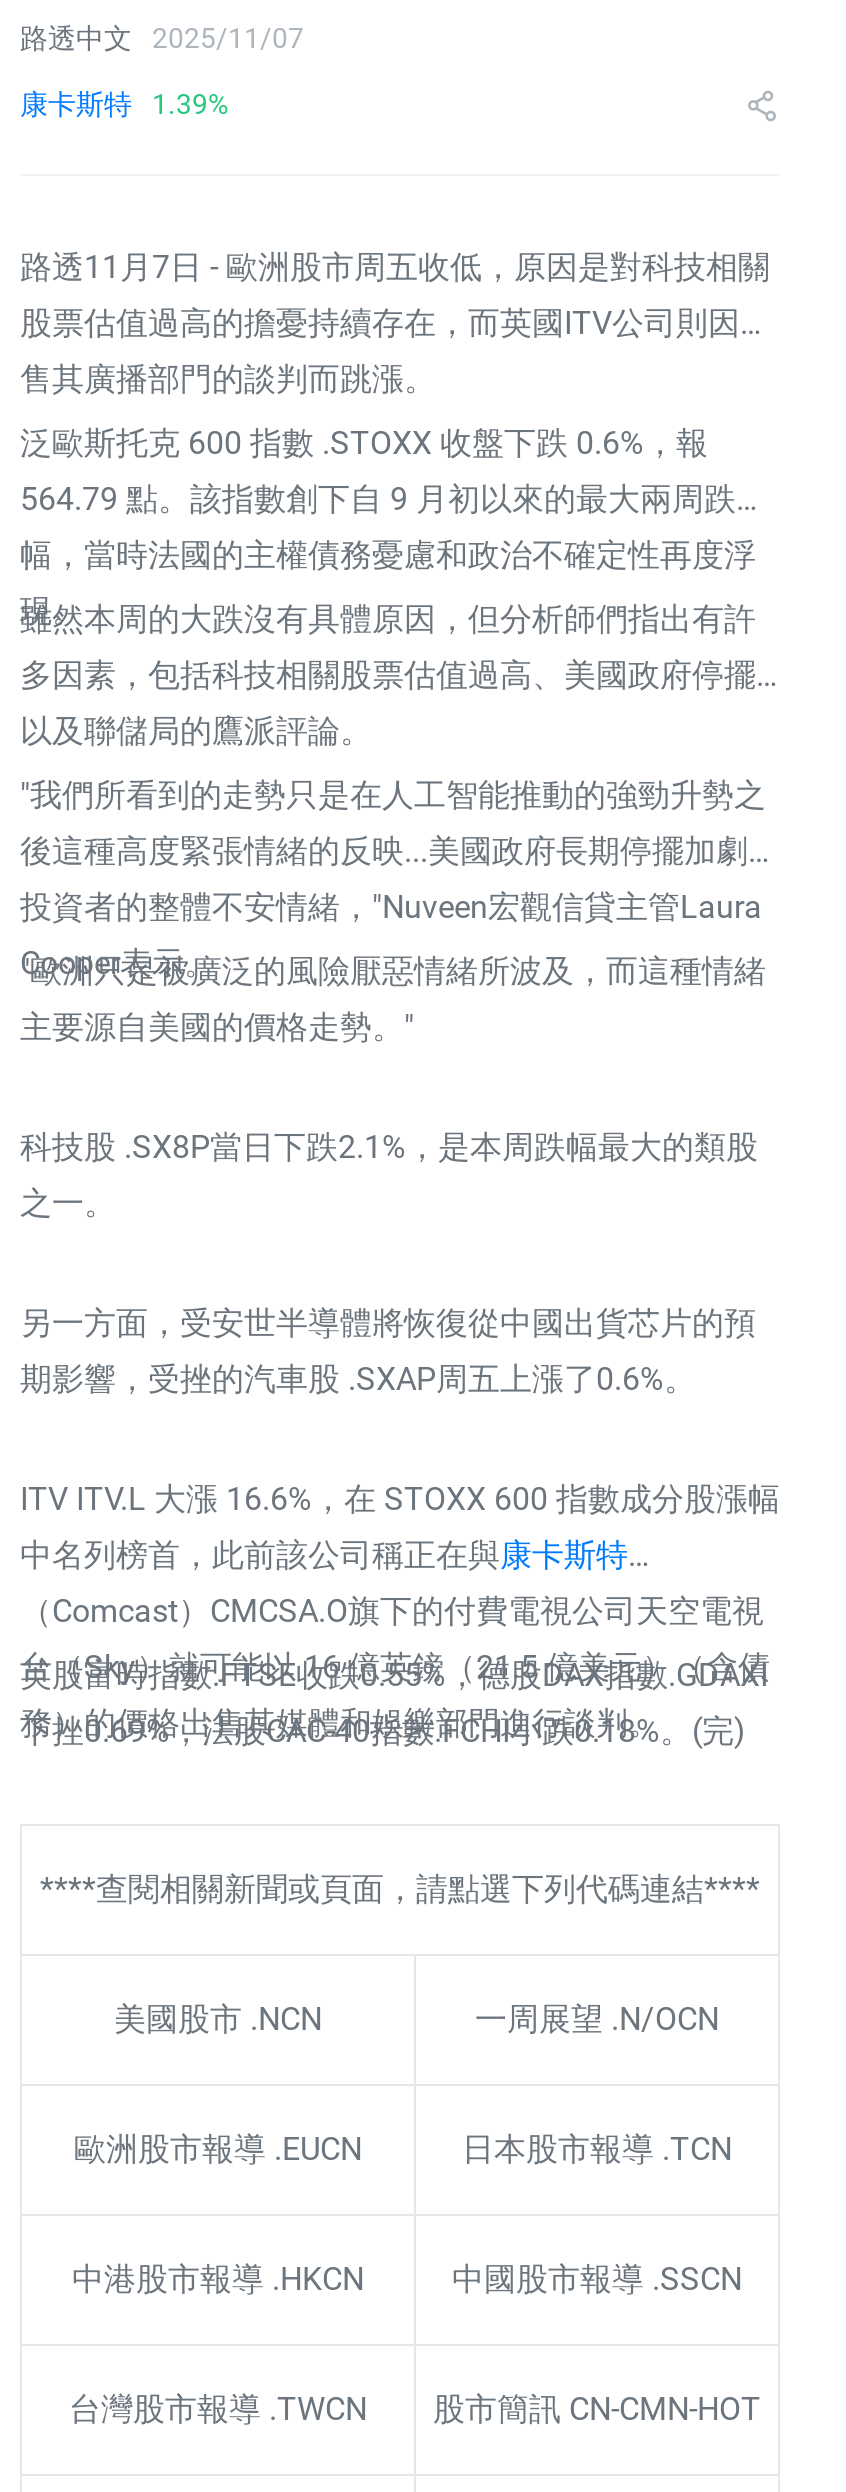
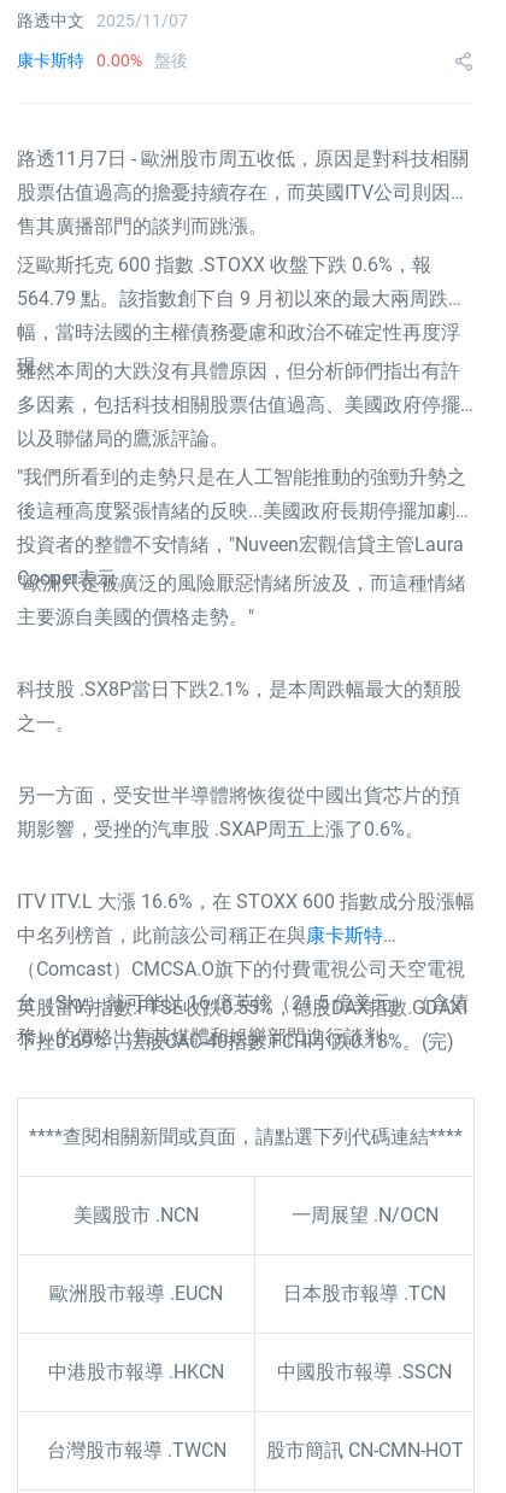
- 1.39%
+ 0.00%
+ 盤後
